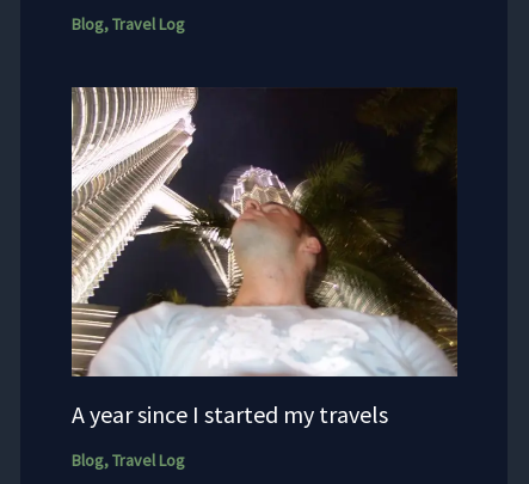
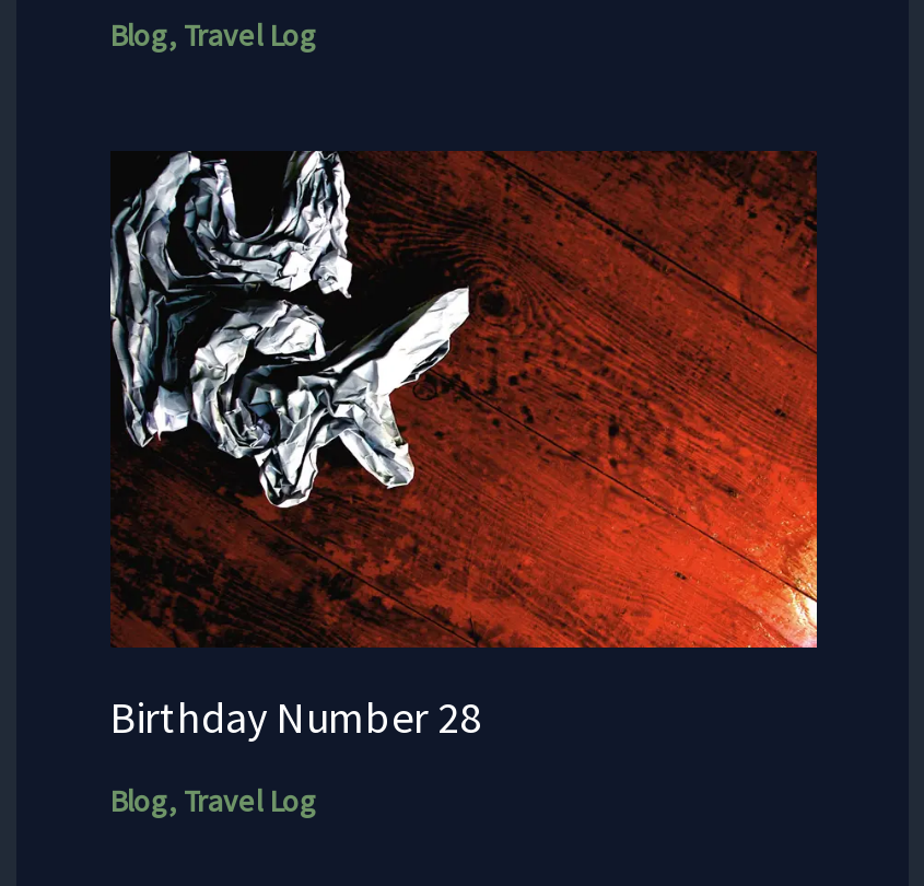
- [image]
- A year since I started my travels
+ [image]
+ Birthday Number 28
